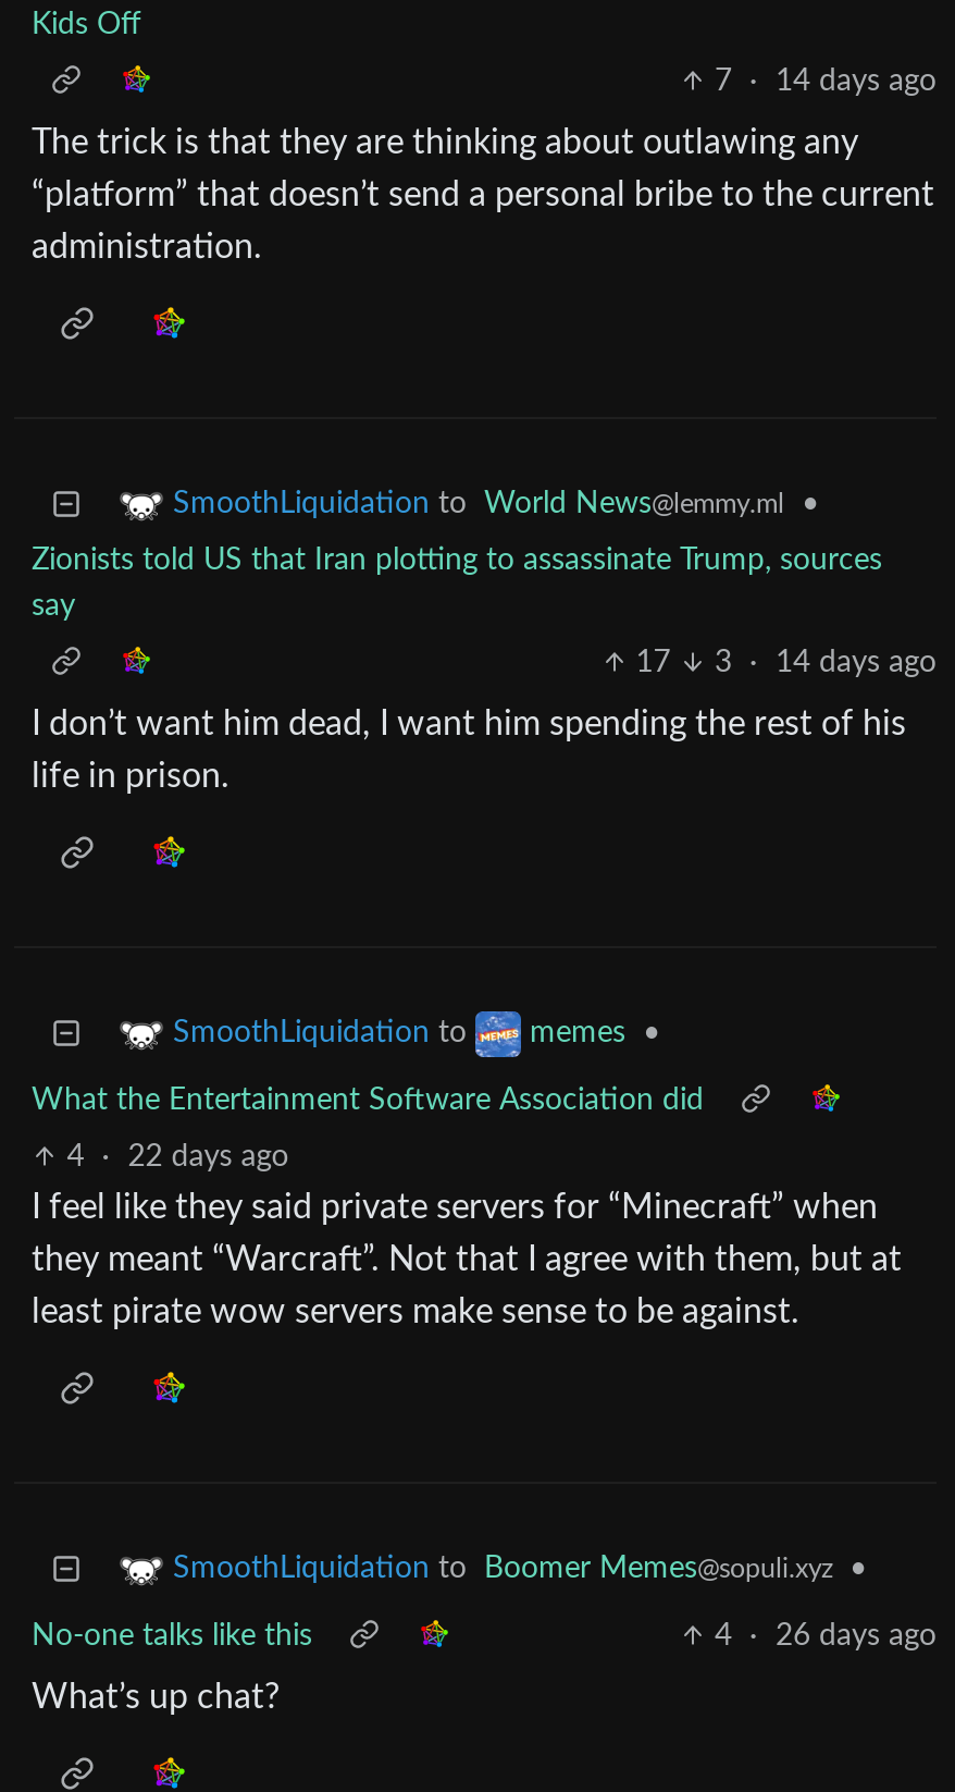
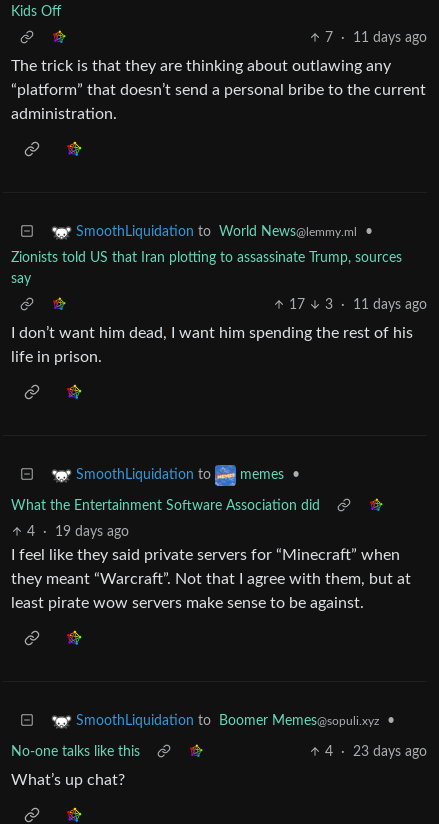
- 7 · 14 days ago
+ 7 · 11 days ago

- 17 3 · 14 days ago
+ 17 3 · 11 days ago

- 4 · 22 days ago
+ 4 · 19 days ago

- 4 · 26 days ago
+ 4 · 23 days ago
